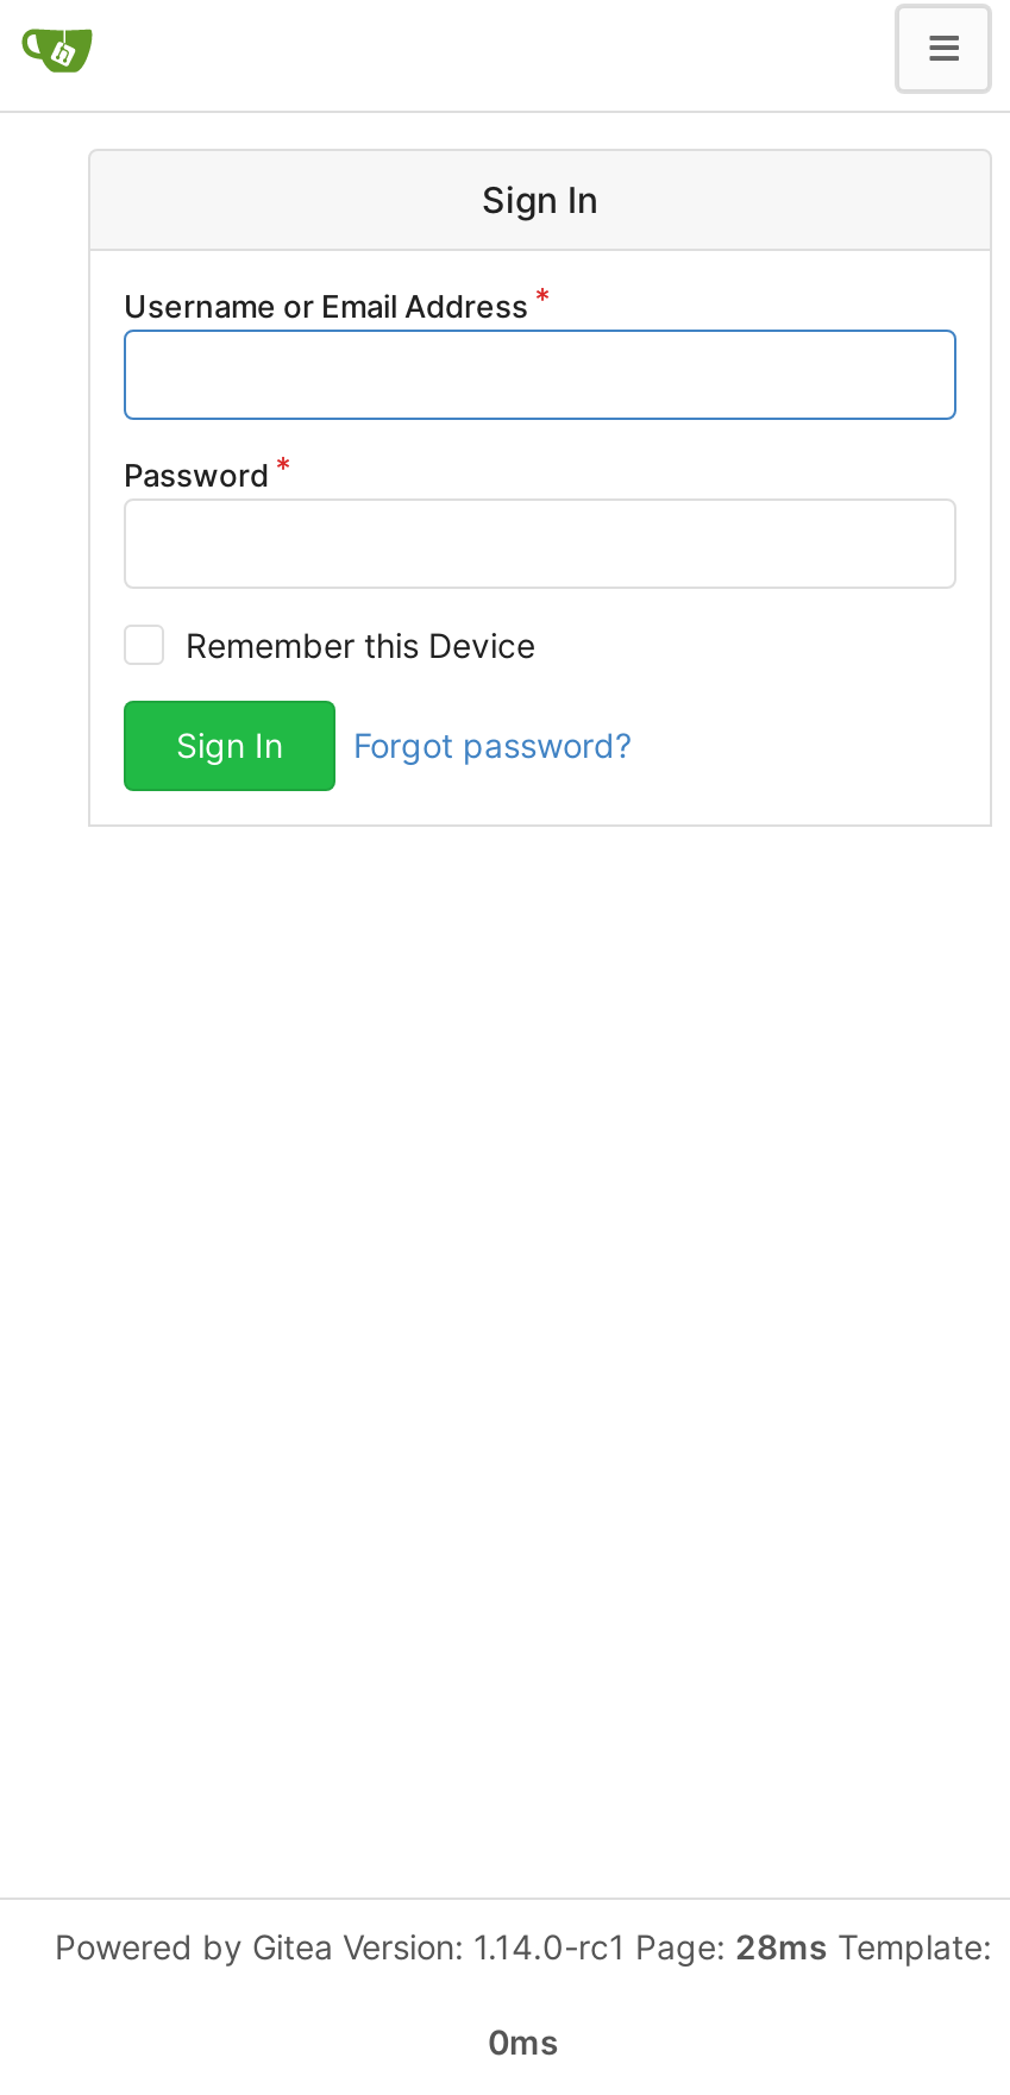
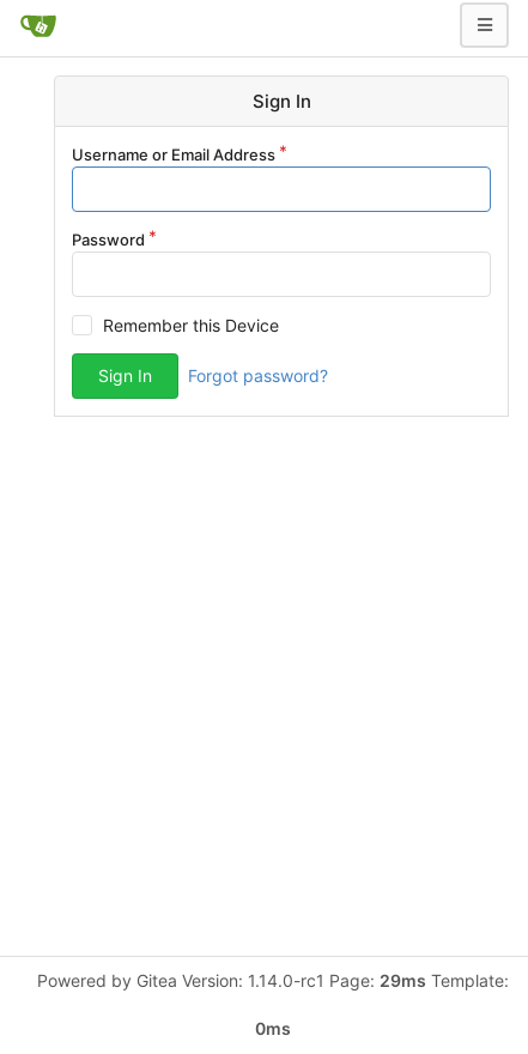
- Powered by Gitea Version: 1.14.0-rc1 Page: 28ms Template:
+ Powered by Gitea Version: 1.14.0-rc1 Page: 29ms Template:
